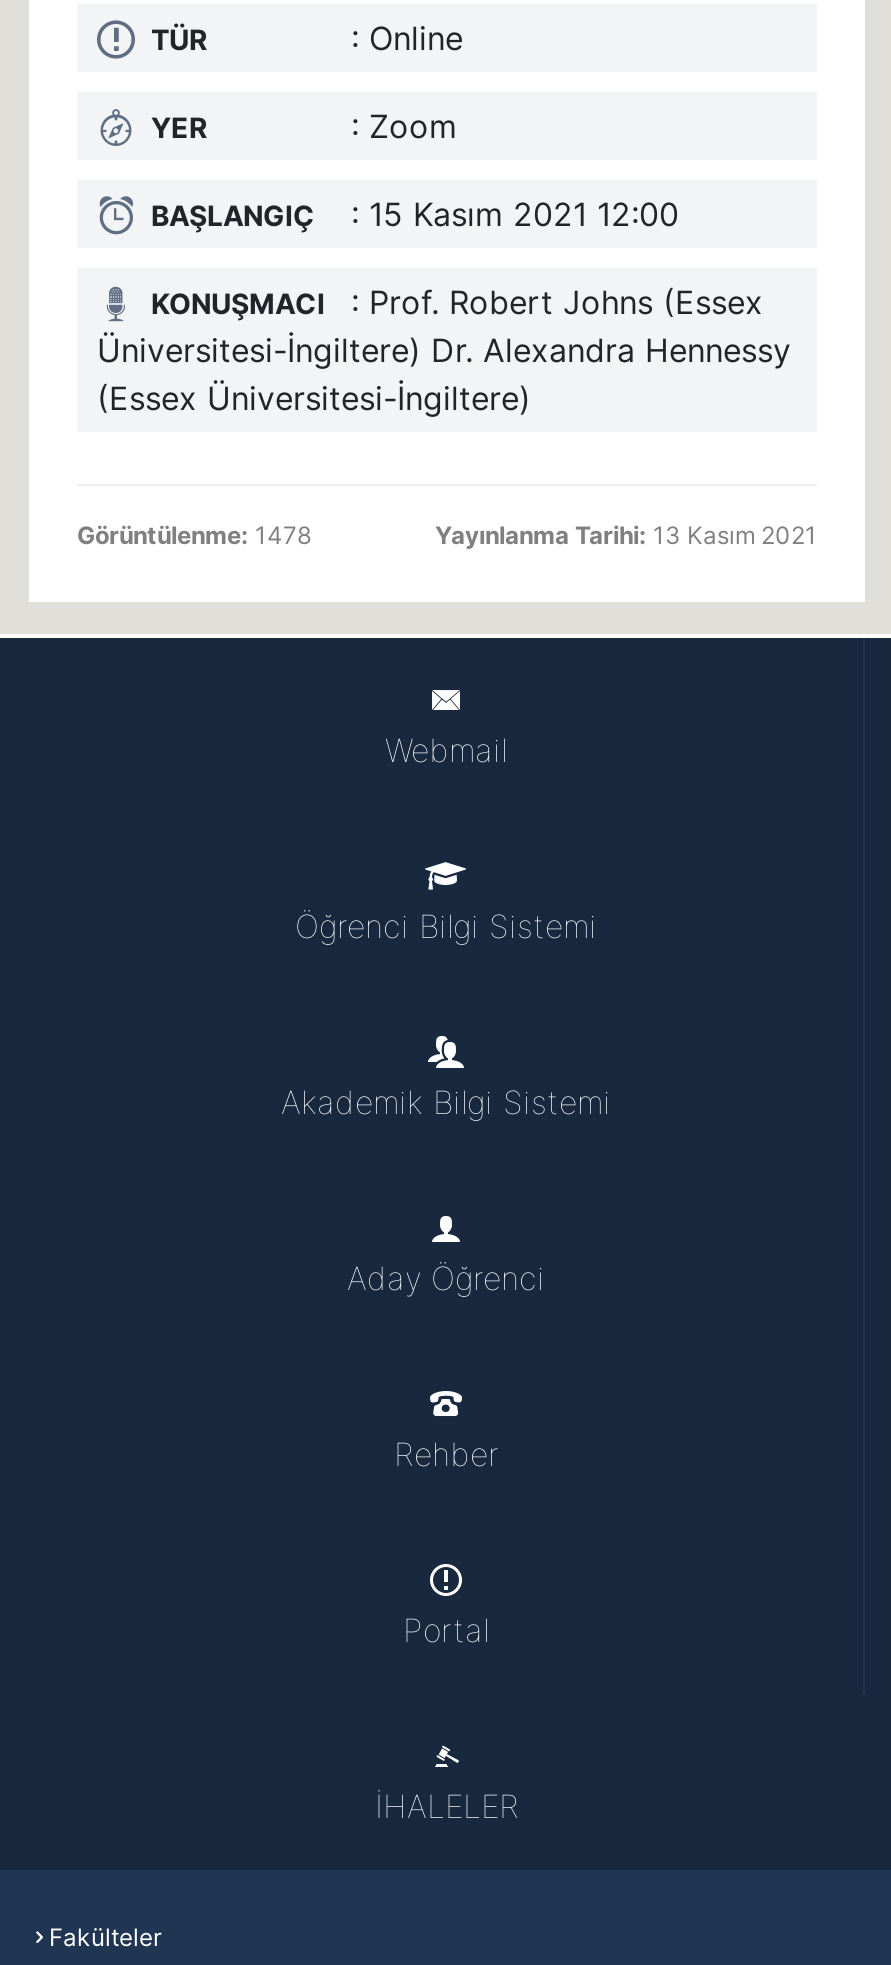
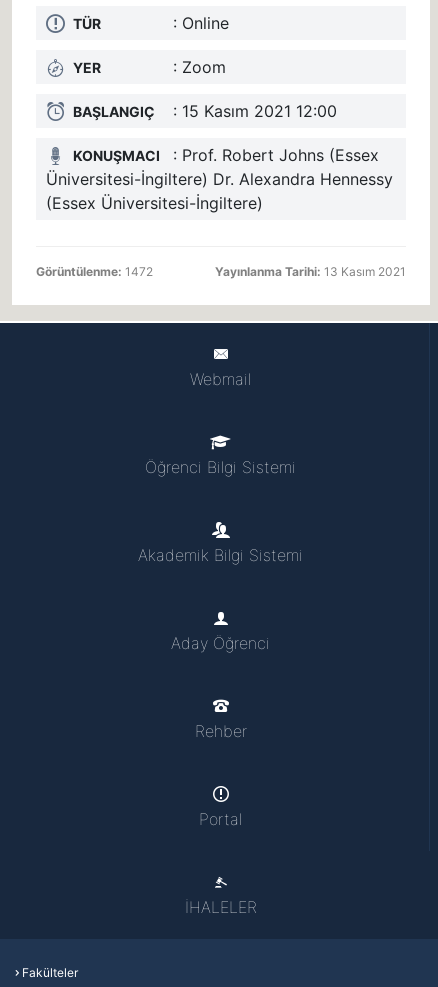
- Görüntülenme: 1478
+ Görüntülenme: 1472
